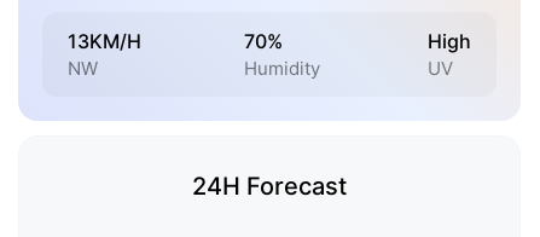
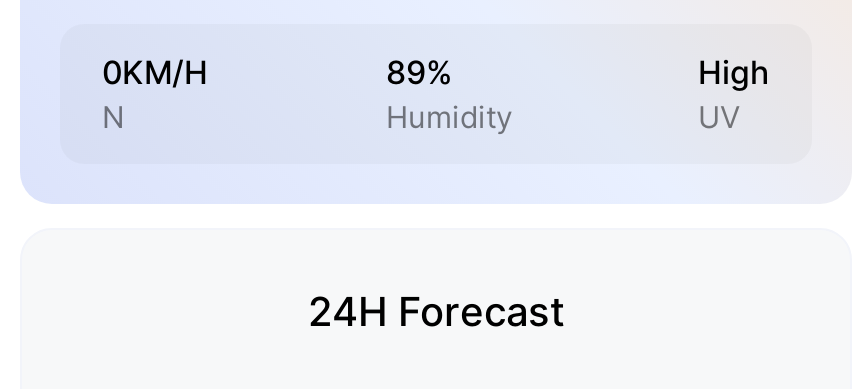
- 13KM/H
- NW
+ 0KM/H
+ N

- 70%
+ 89%
